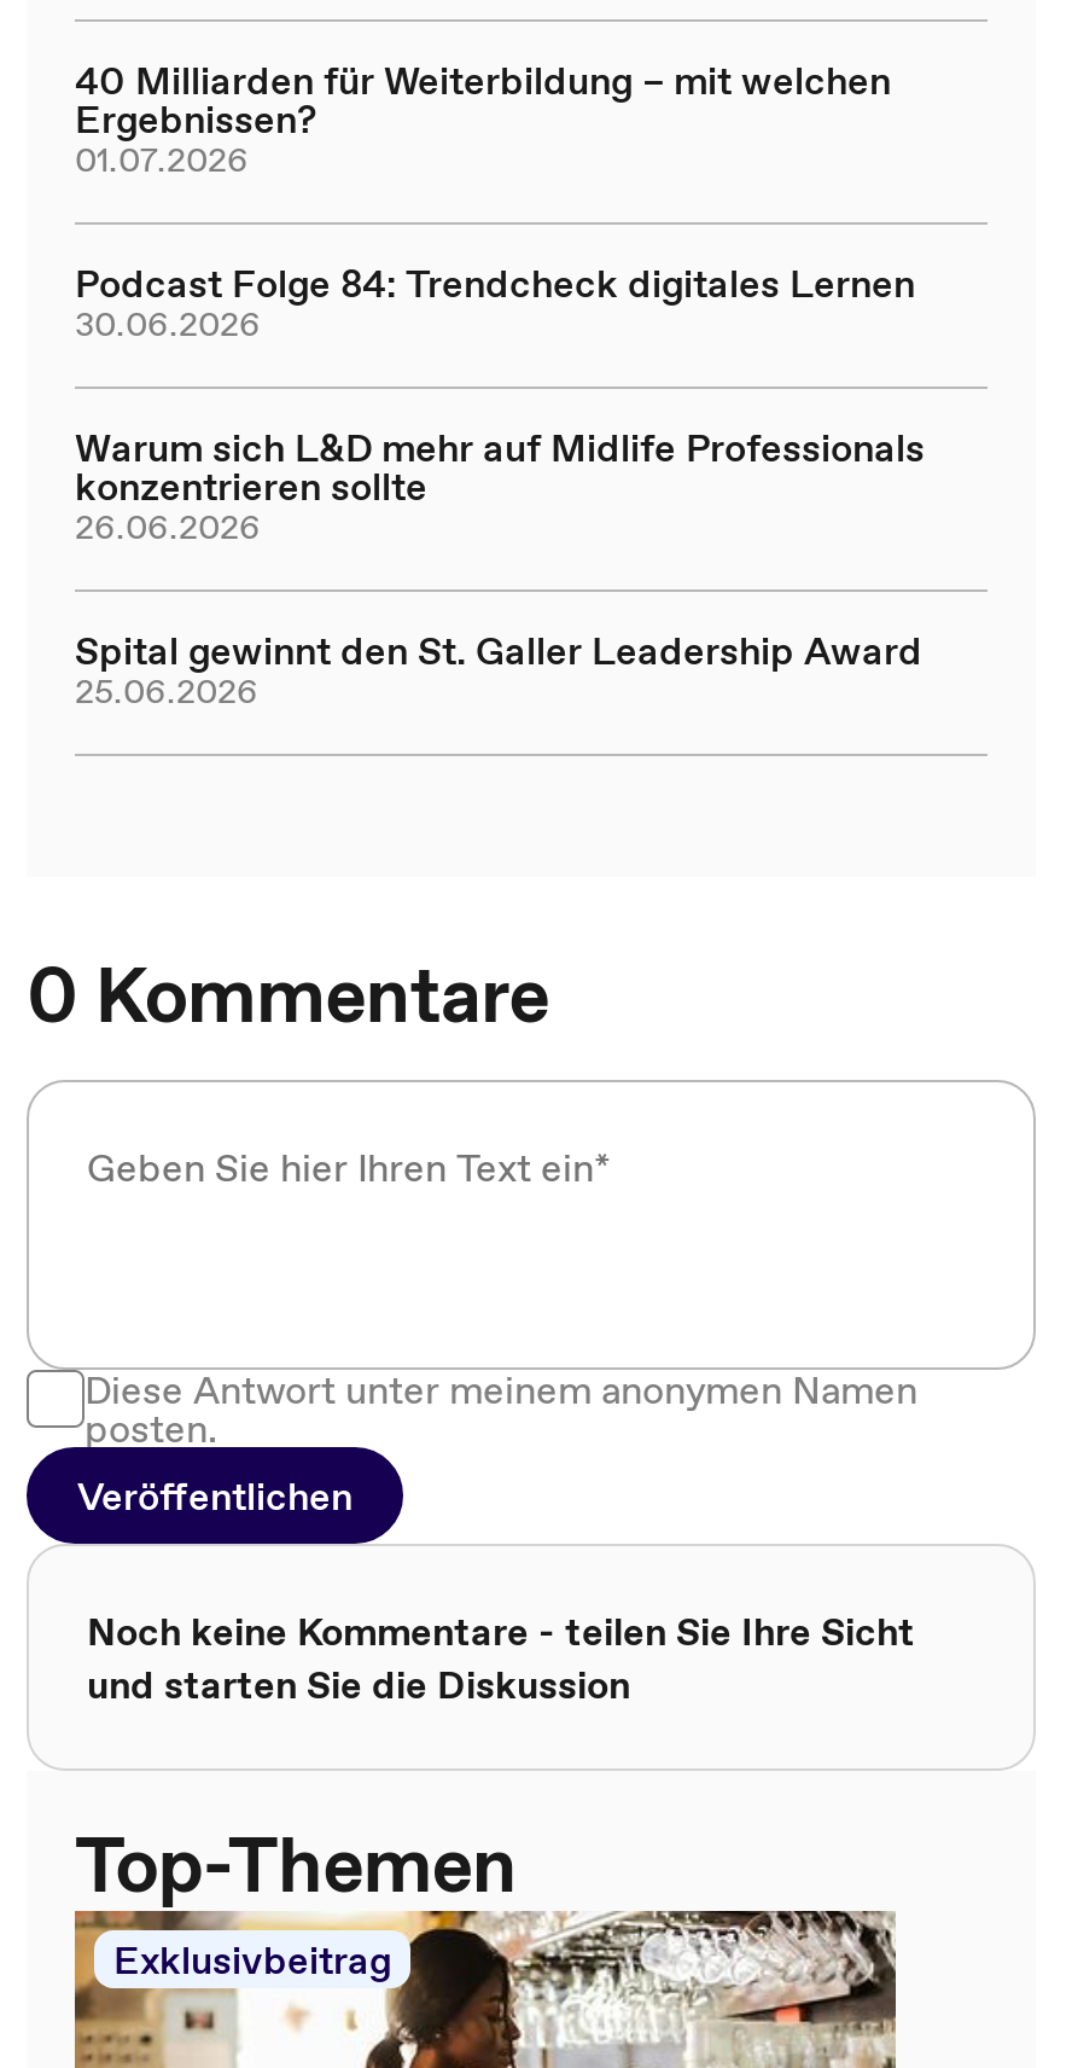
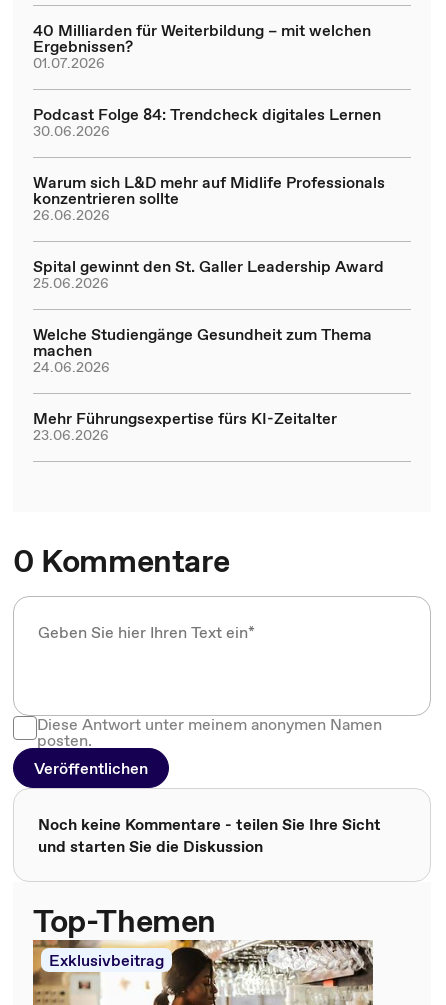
+ Welche Studiengänge Gesundheit zum Thema
+ machen
+ 24.06.2026
+ Mehr Führungsexpertise fürs KI-Zeitalter
+ 23.06.2026
